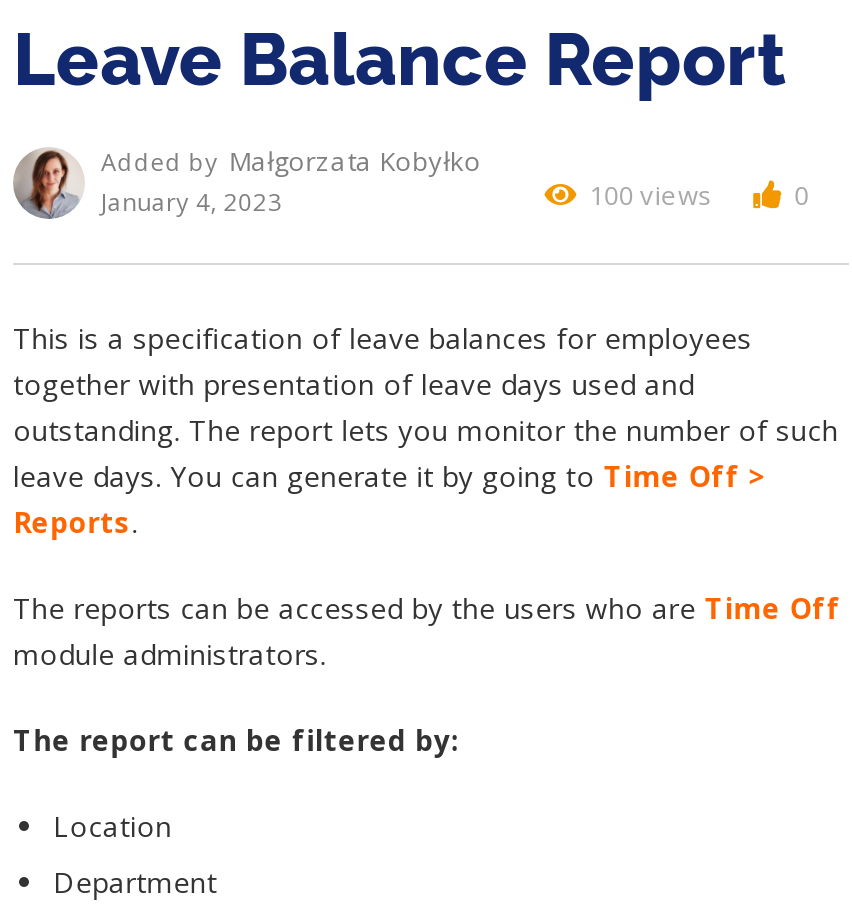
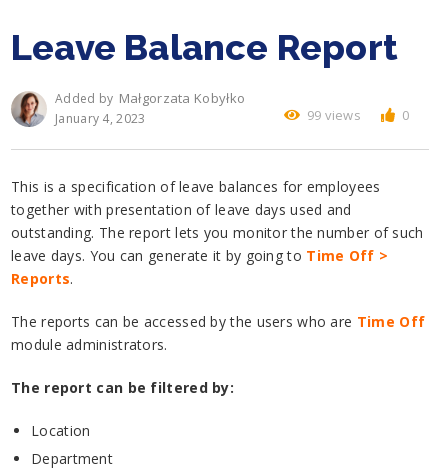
- 100 views
+ 99 views
